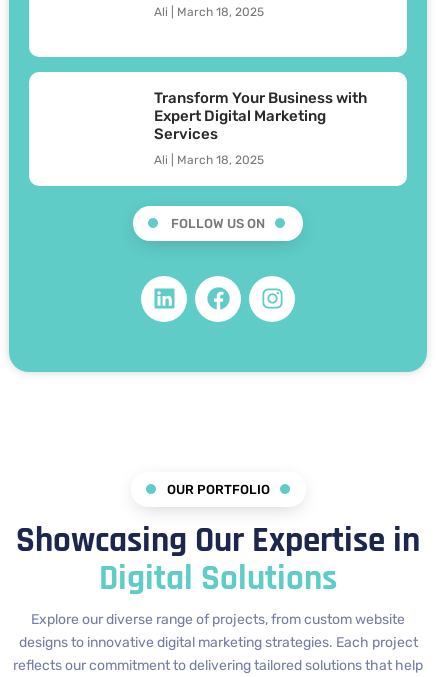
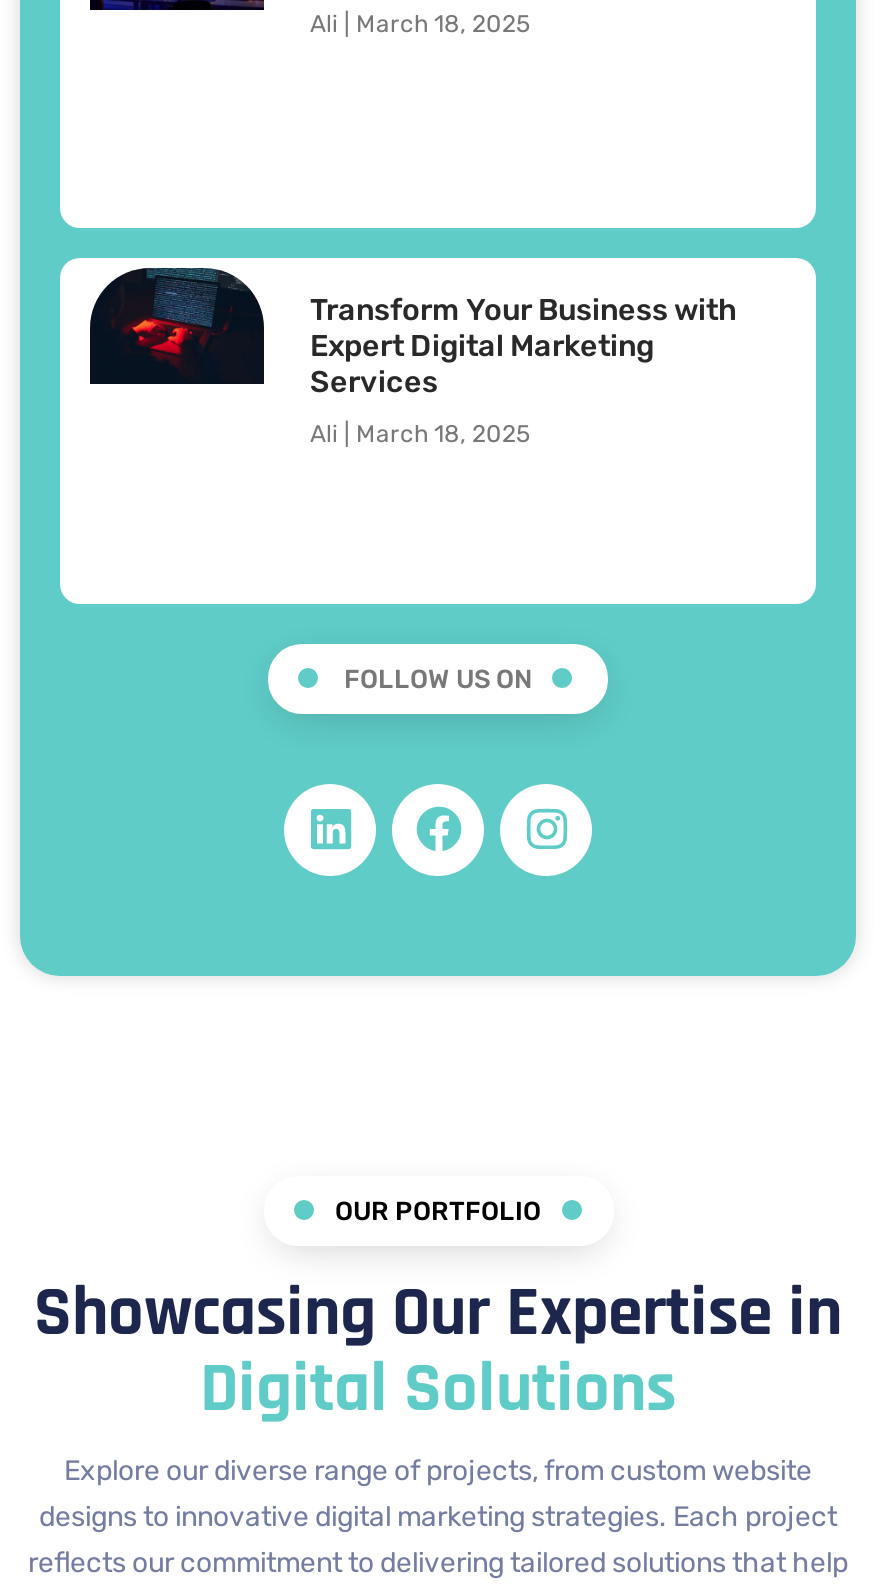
+ [image]
